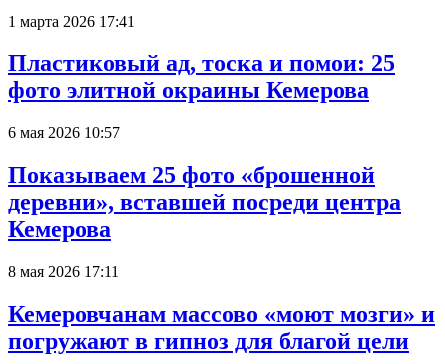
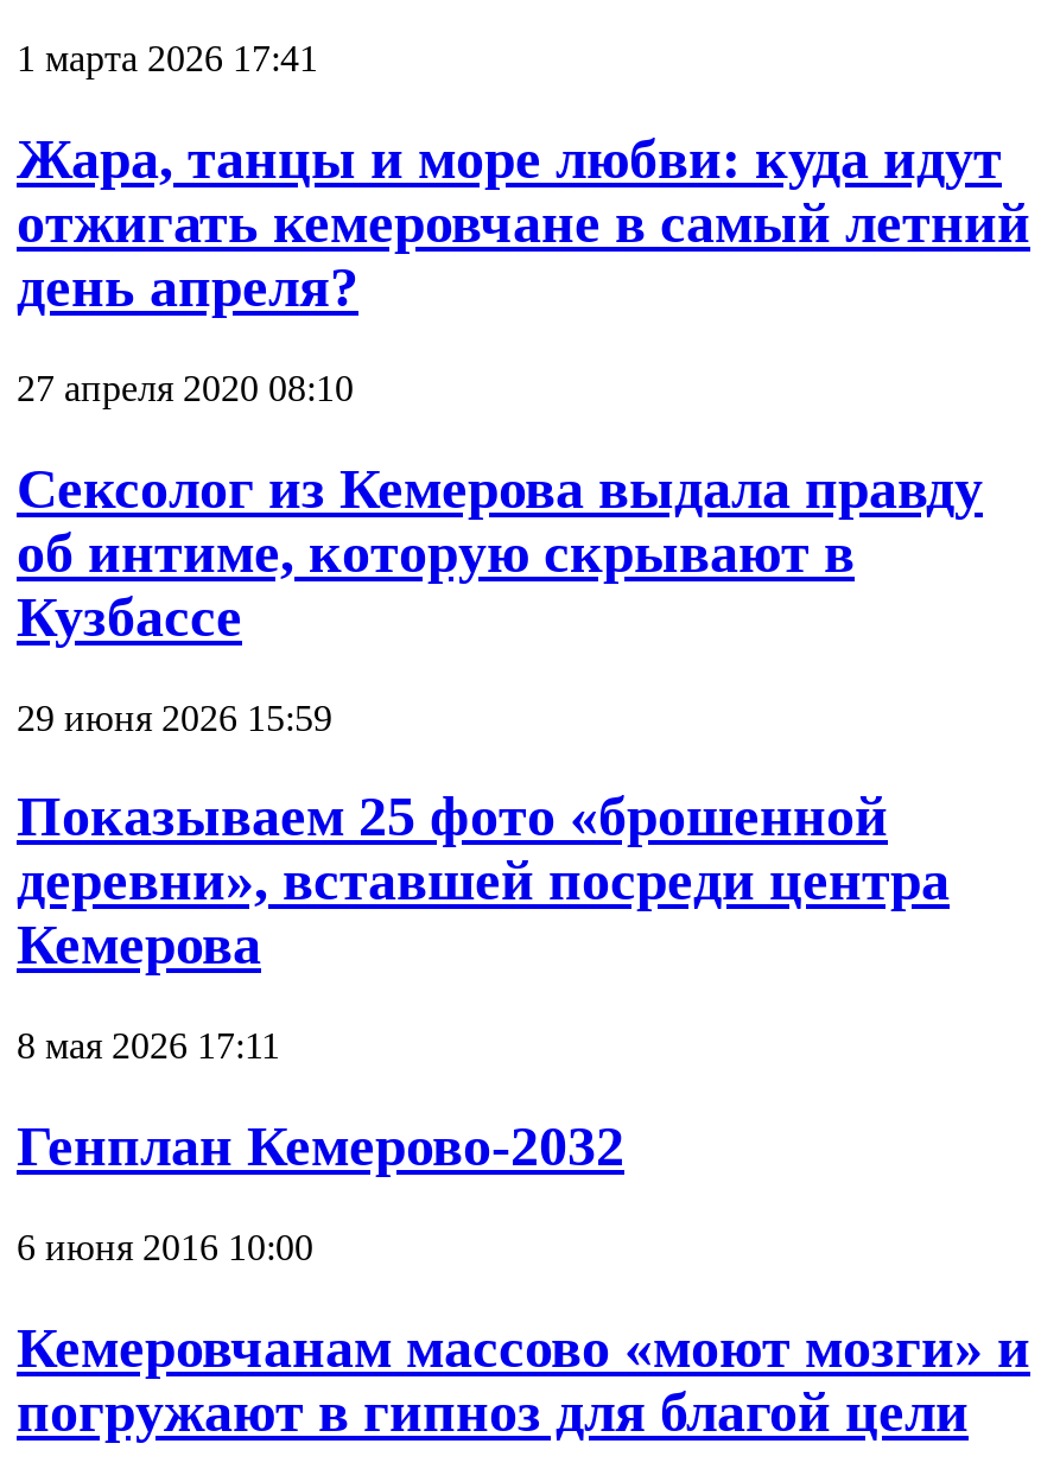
- Пластиковый ад, тоска и помои: 25
- фото элитной окраины Кемерова
- 6 мая 2026 10:57
+ Жара, танцы и море любви: куда идут
+ отжигать кемеровчане в самый летний
+ день апреля?
+ 27 апреля 2020 08:10
+ Сексолог из Кемерова выдала правду
+ об интиме, которую скрывают в
+ Кузбассе
+ 29 июня 2026 15:59

+ Генплан Кемерово-2032
+ 6 июня 2016 10:00
